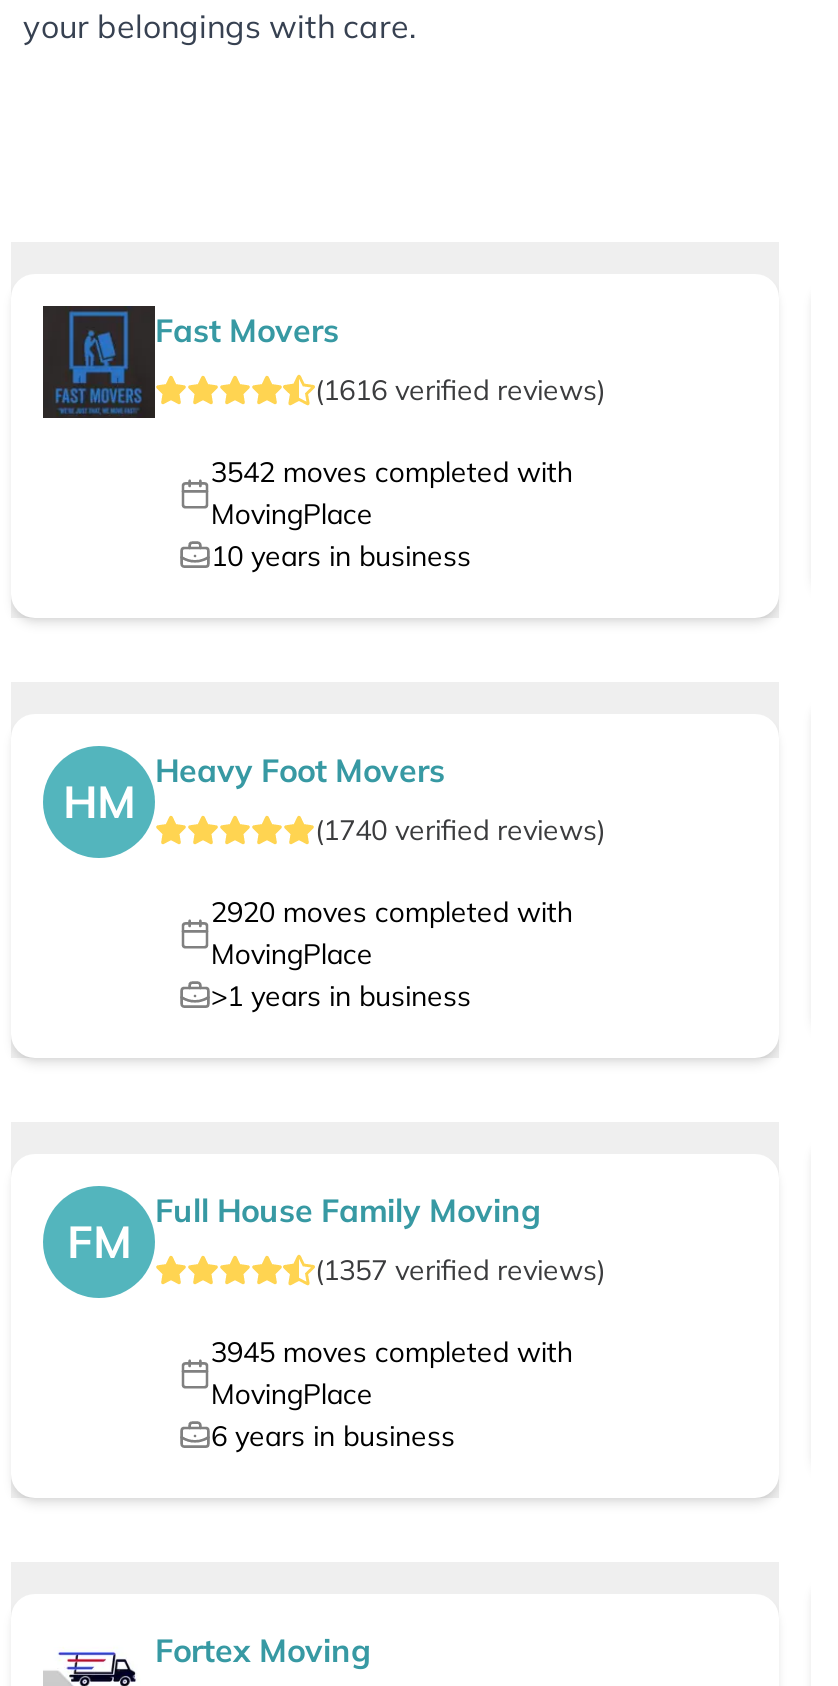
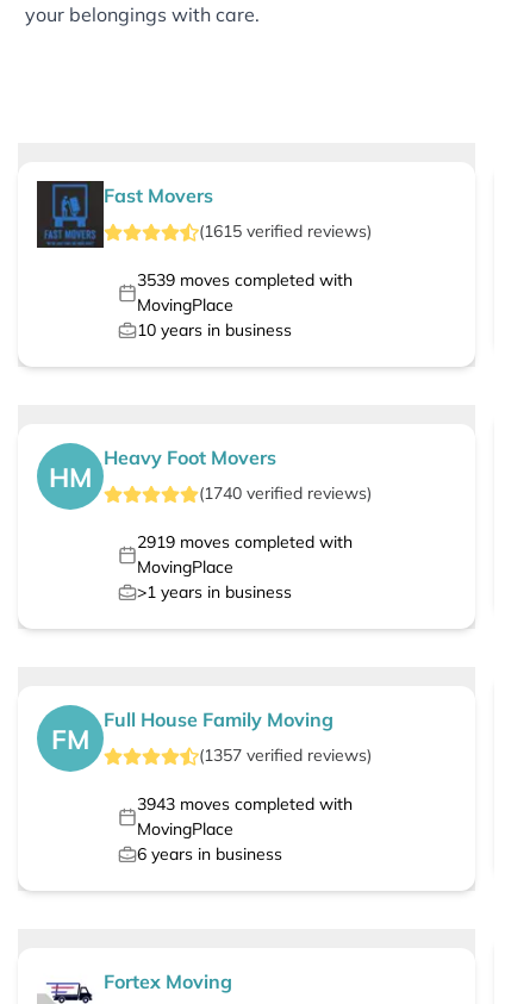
- (1616 verified reviews)
+ (1615 verified reviews)

- 3542 moves completed with
+ 3539 moves completed with

- 2920 moves completed with
+ 2919 moves completed with

- 3945 moves completed with
+ 3943 moves completed with
